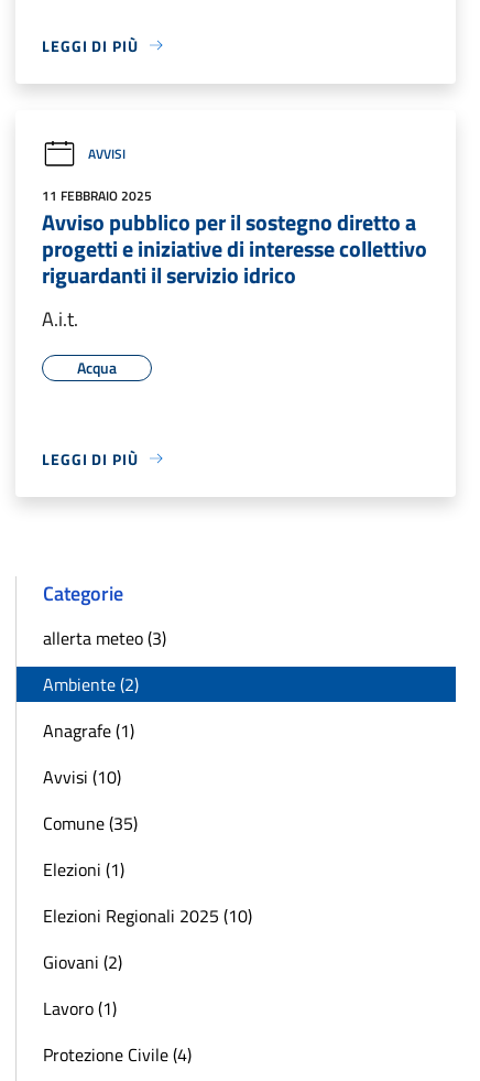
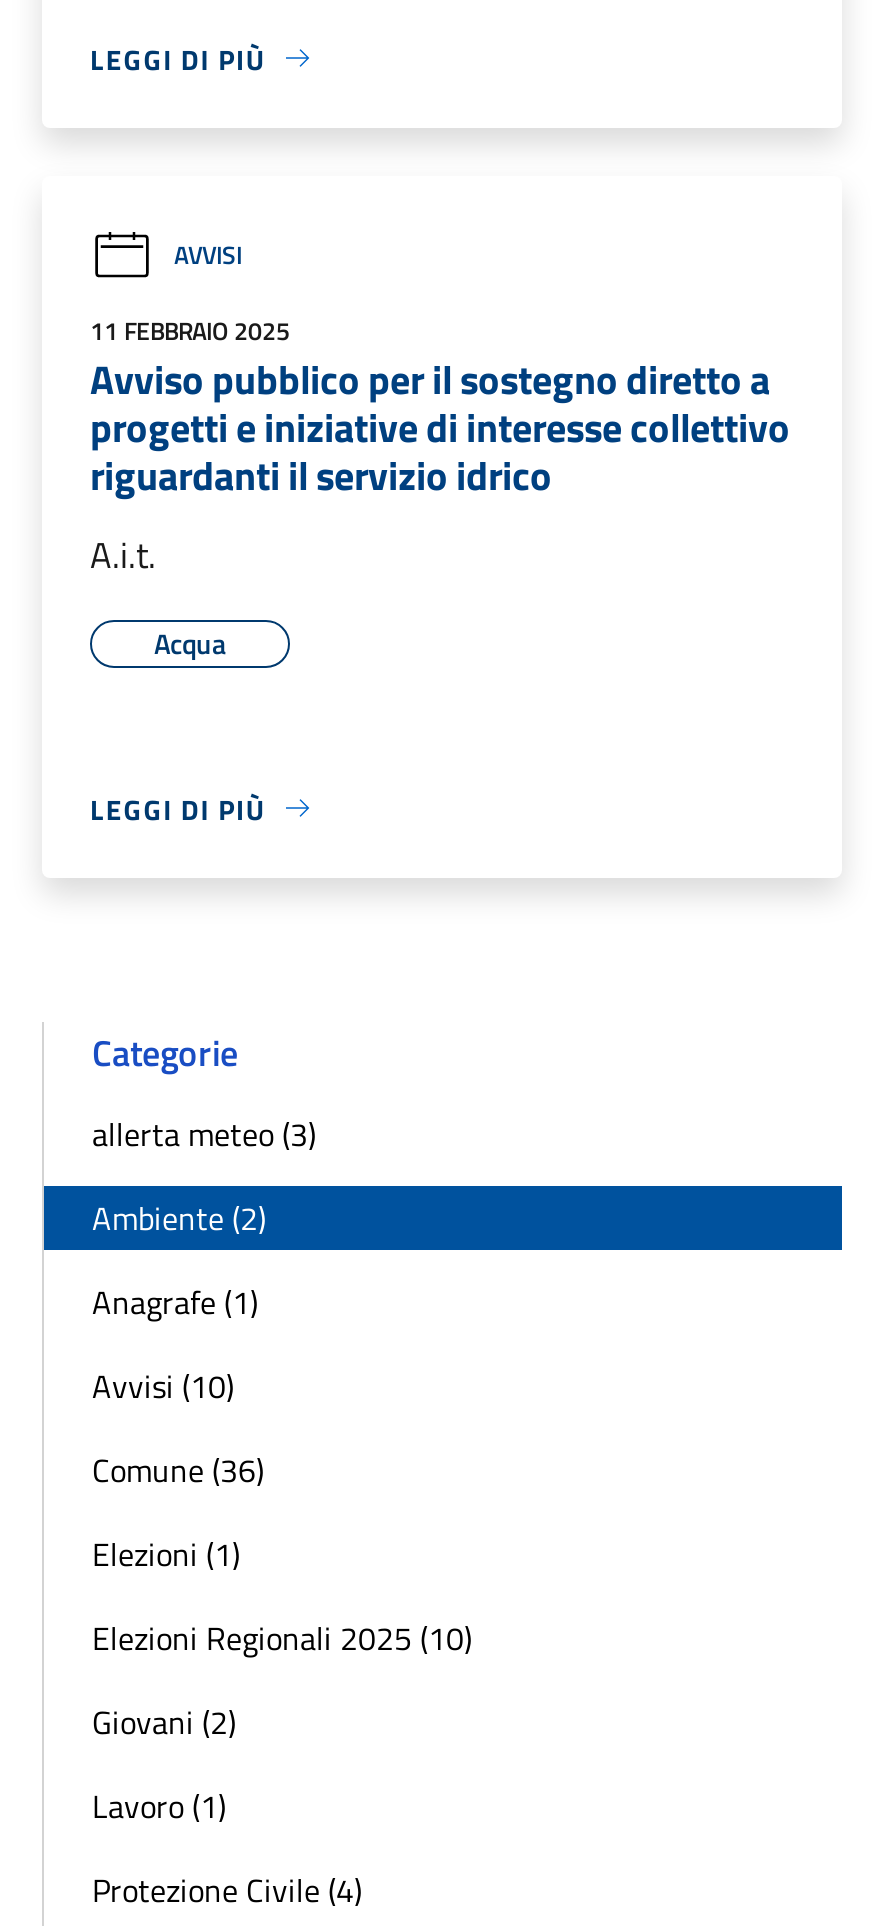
- Comune (35)
+ Comune (36)
